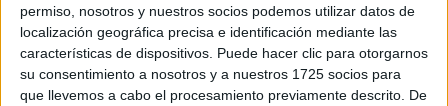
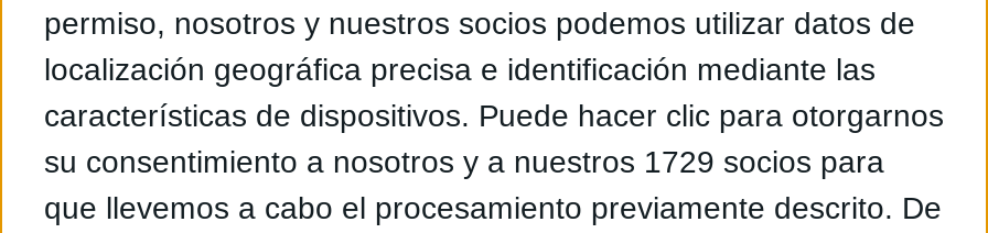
- su consentimiento a nosotros y a nuestros 1725 socios para
+ su consentimiento a nosotros y a nuestros 1729 socios para
